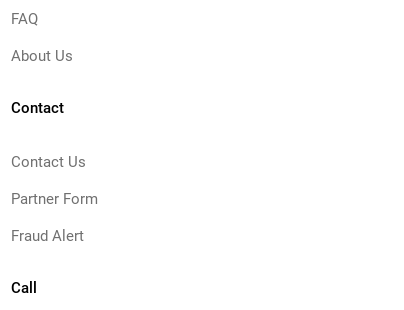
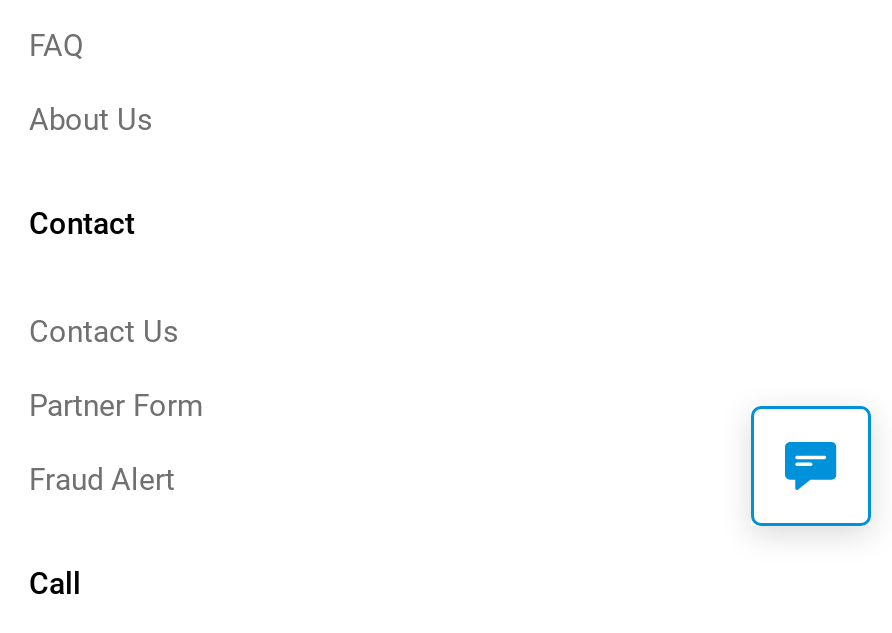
+ [image]
